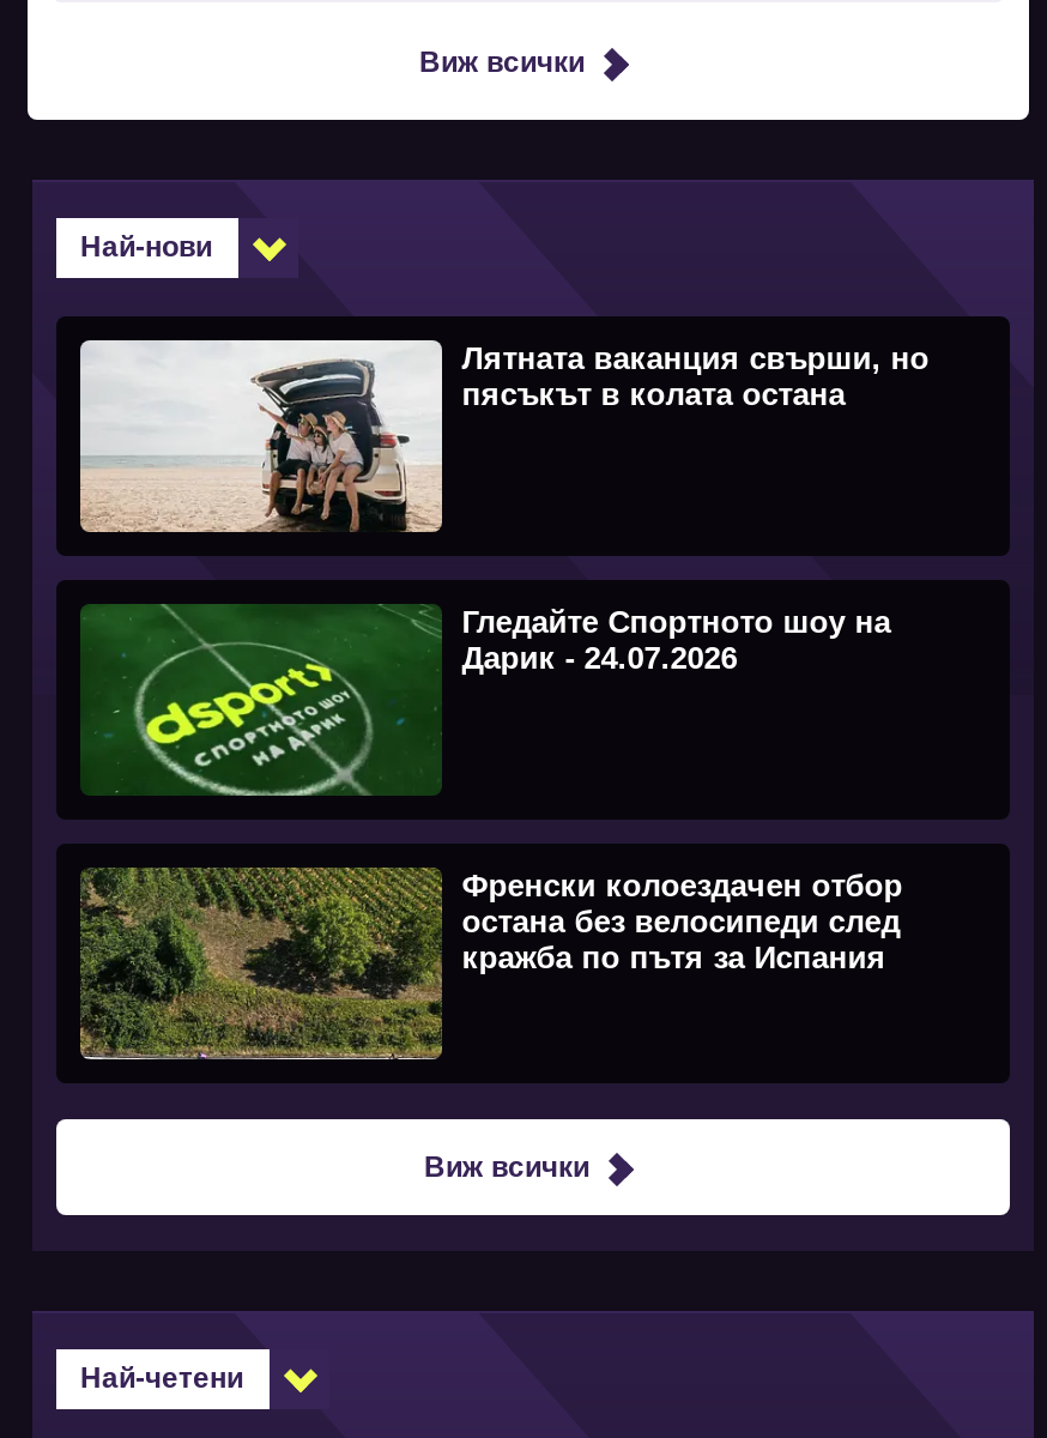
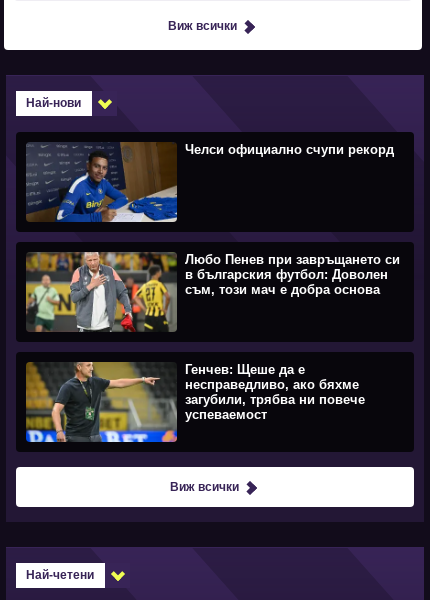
- [image]
- Лятната ваканция свърши, но
- пясъкът в колата остана
+ [image]
+ Челси официално счупи рекорд

- [image]
- Гледайте Спортното шоу на
- Дарик - 24.07.2026
+ [image]
+ Любо Пенев при завръщането си
+ в българския футбол: Доволен
+ съм, този мач е добра основа

- [image]
- Френски колоездачен отбор
- остана без велосипеди след
- кражба по пътя за Испания
+ [image]
+ Генчев: Щеше да е
+ несправедливо, ако бяхме
+ загубили, трябва ни повече
+ успеваемост
